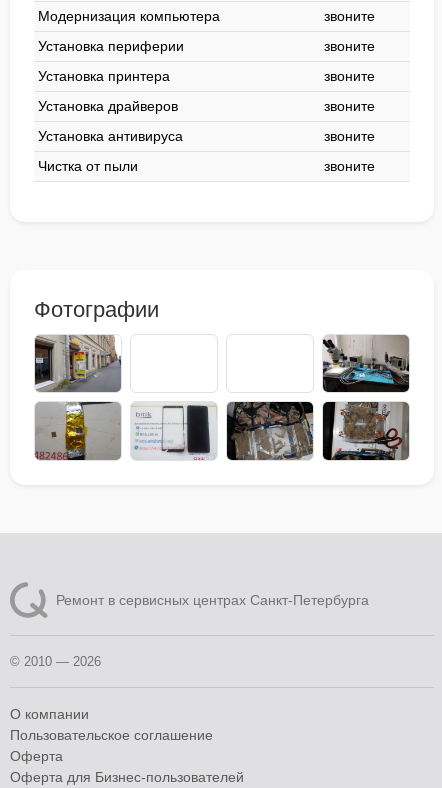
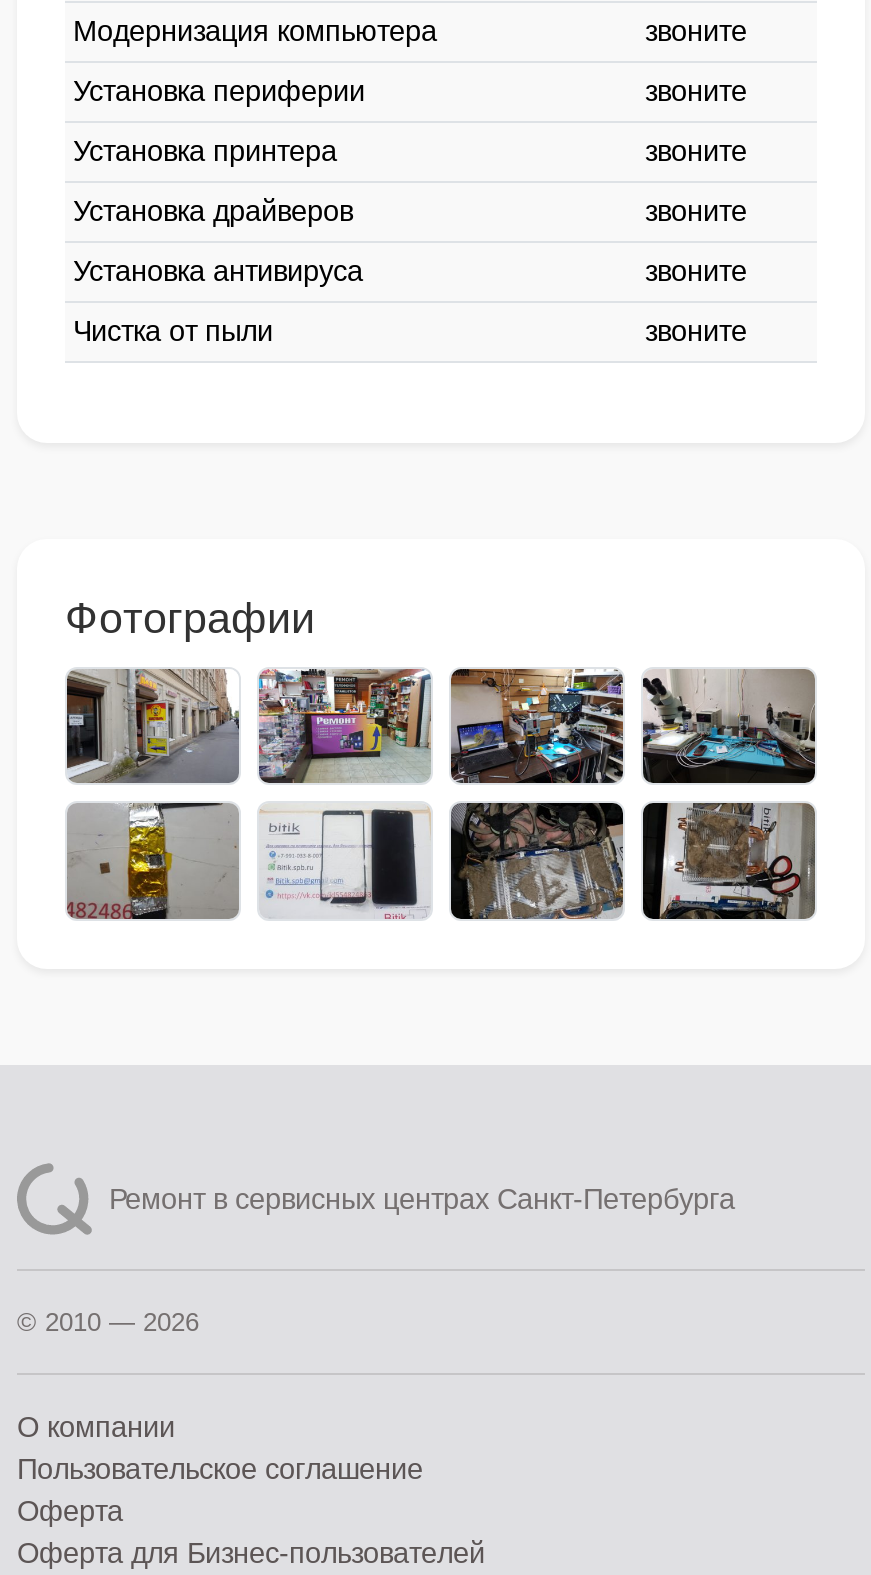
+ [image]

+ [image]
